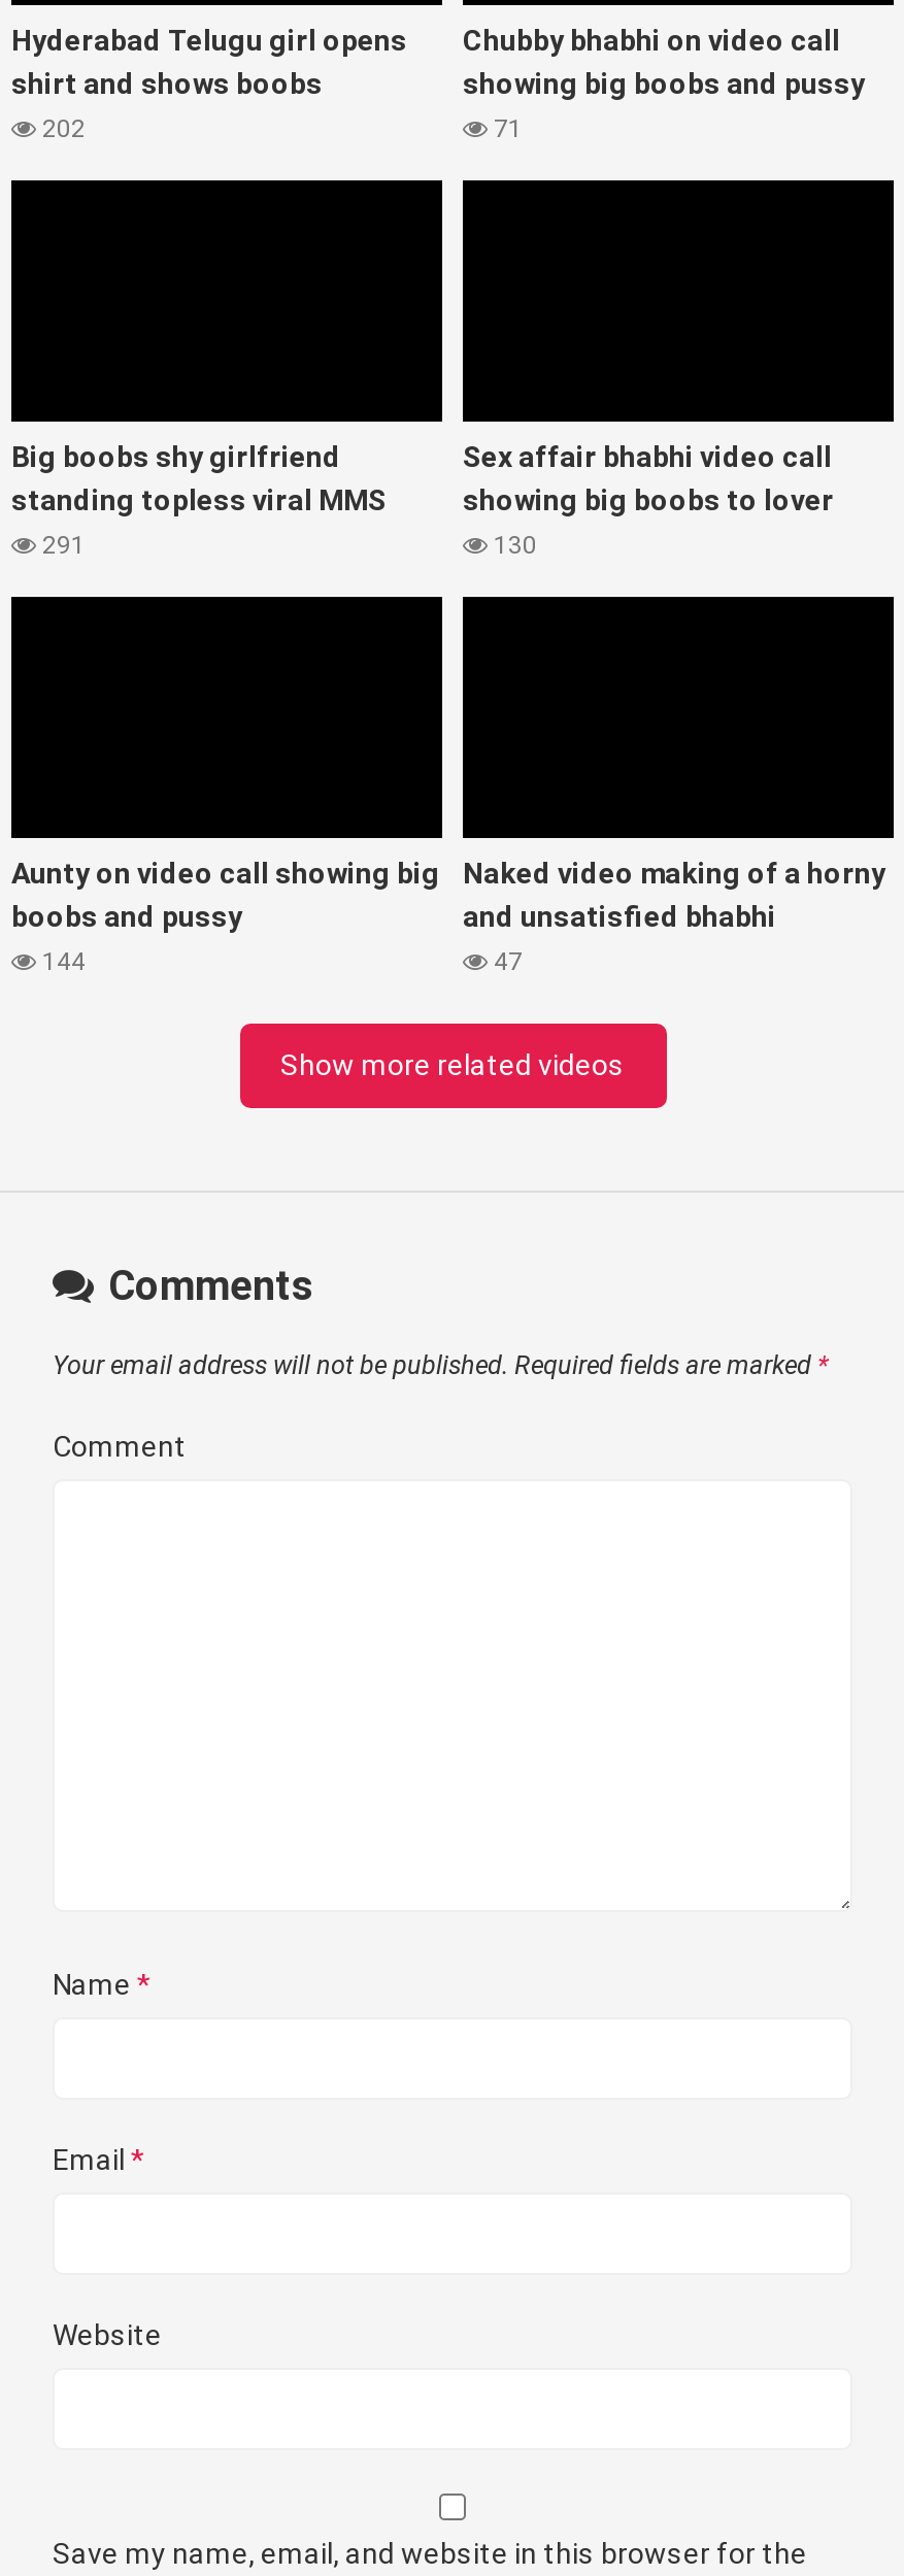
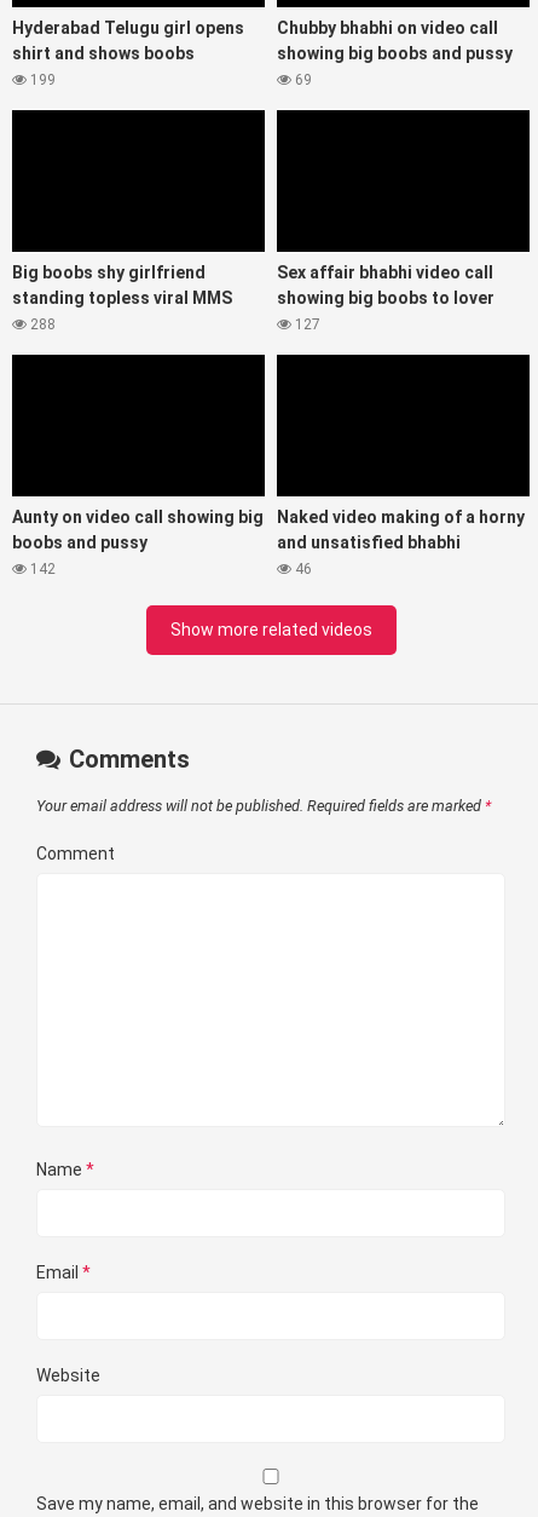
- 202
+ 199

- 71
+ 69

- 291
+ 288

- 130
+ 127

- 144
+ 142

- 47
+ 46
